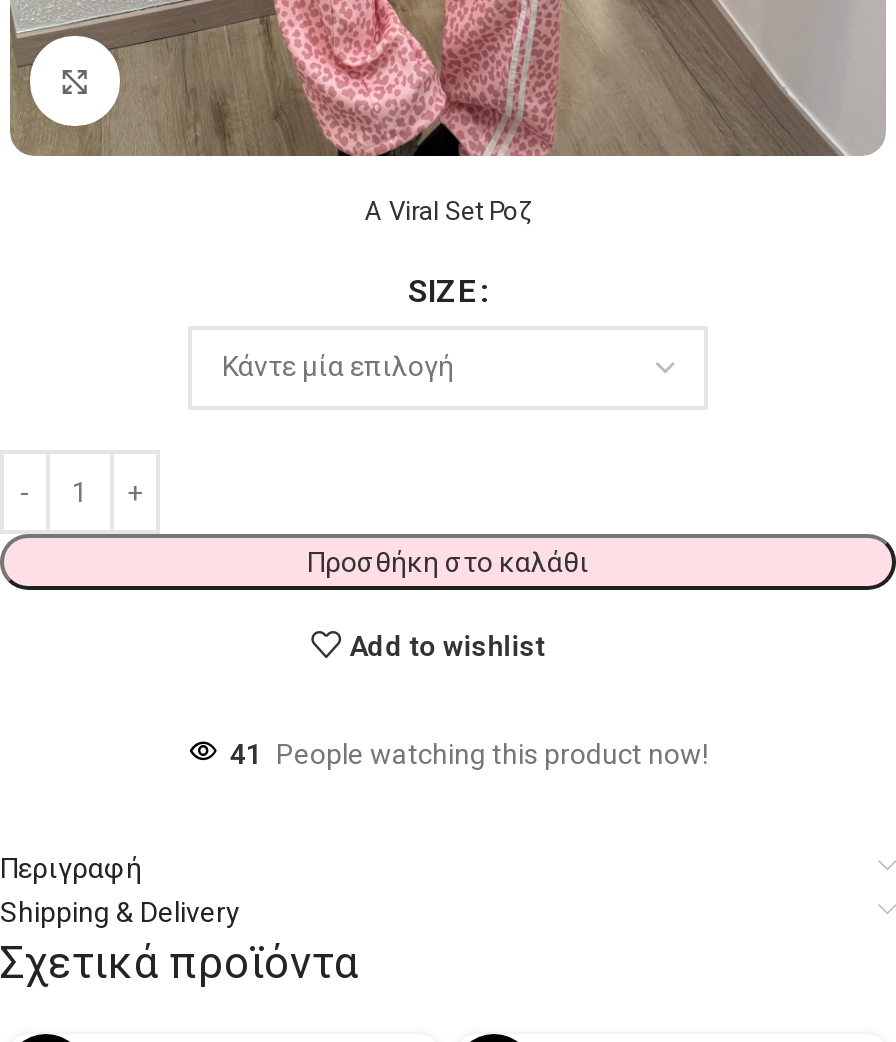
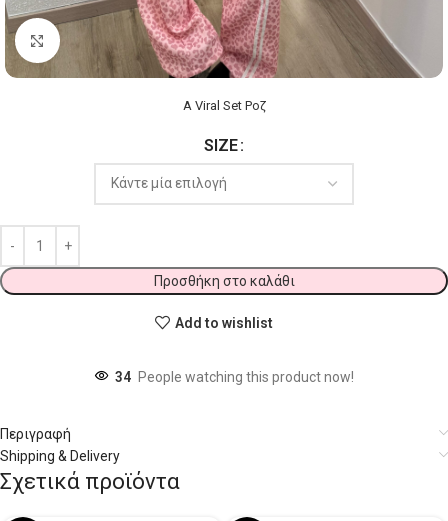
- 41 People watching this product now!
+ 34 People watching this product now!
